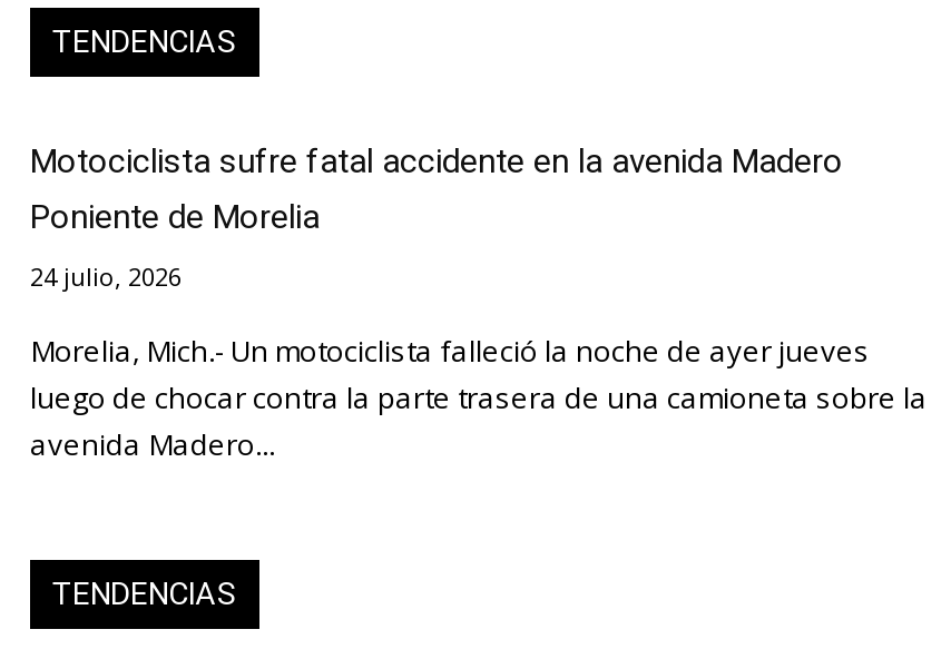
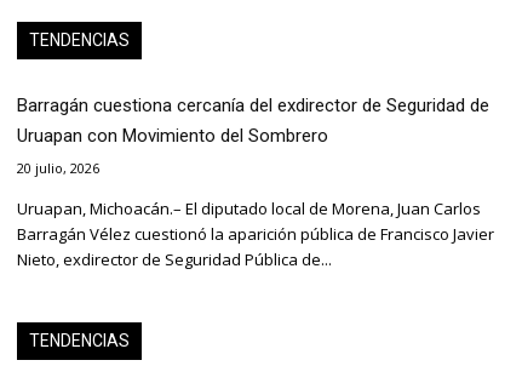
- Motociclista sufre fatal accidente en la avenida Madero
- Poniente de Morelia
+ Barragán cuestiona cercanía del exdirector de Seguridad de
+ Uruapan con Movimiento del Sombrero

- 24 julio, 2026
+ 20 julio, 2026

- Morelia, Mich.- Un motociclista falleció la noche de ayer jueves
- luego de chocar contra la parte trasera de una camioneta sobre la
- avenida Madero...
+ Uruapan, Michoacán.– El diputado local de Morena, Juan Carlos
+ Barragán Vélez cuestionó la aparición pública de Francisco Javier
+ Nieto, exdirector de Seguridad Pública de...
